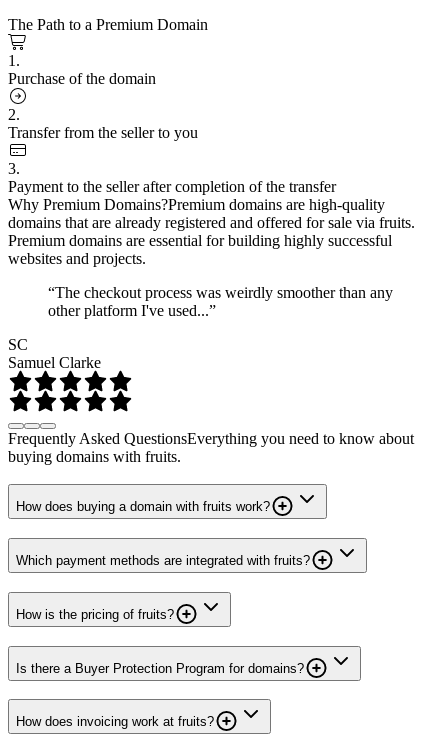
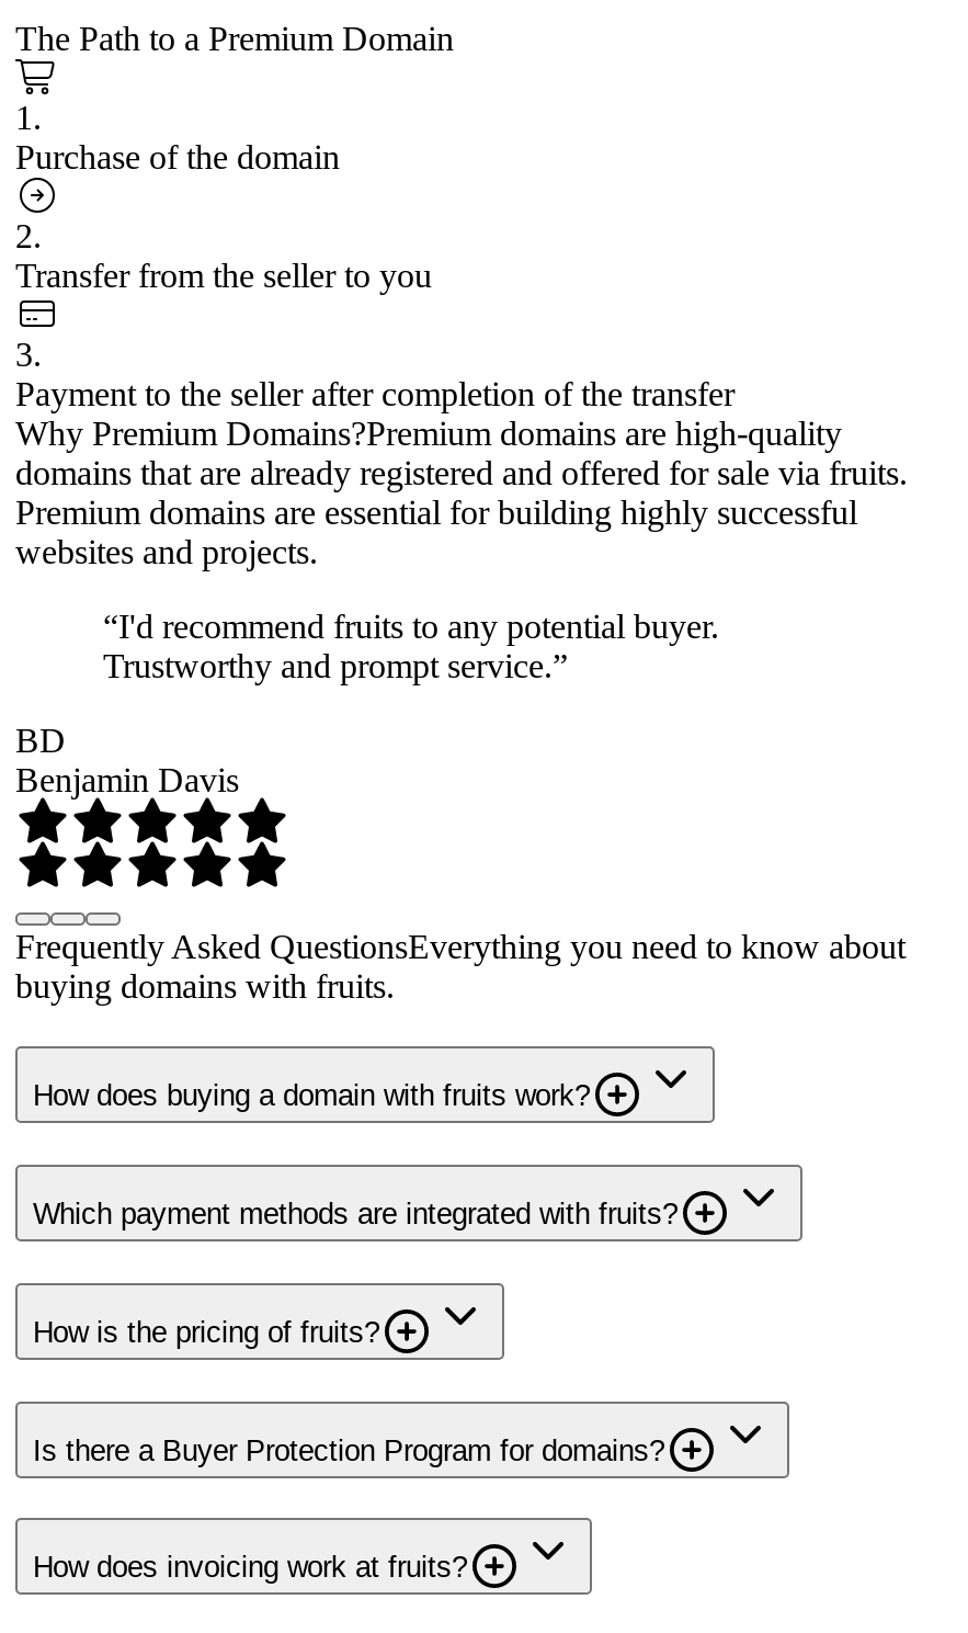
- “The checkout process was weirdly smoother than any
- other platform I've used...”
+ “I'd recommend fruits to any potential buyer.
+ Trustworthy and prompt service.”

- SC
- Samuel Clarke
+ BD
+ Benjamin Davis
